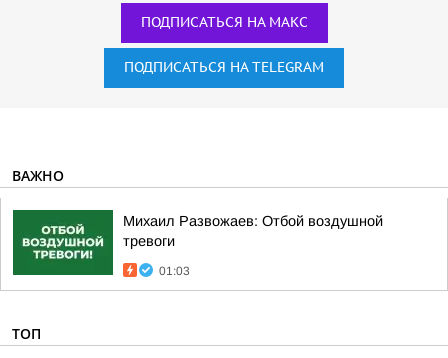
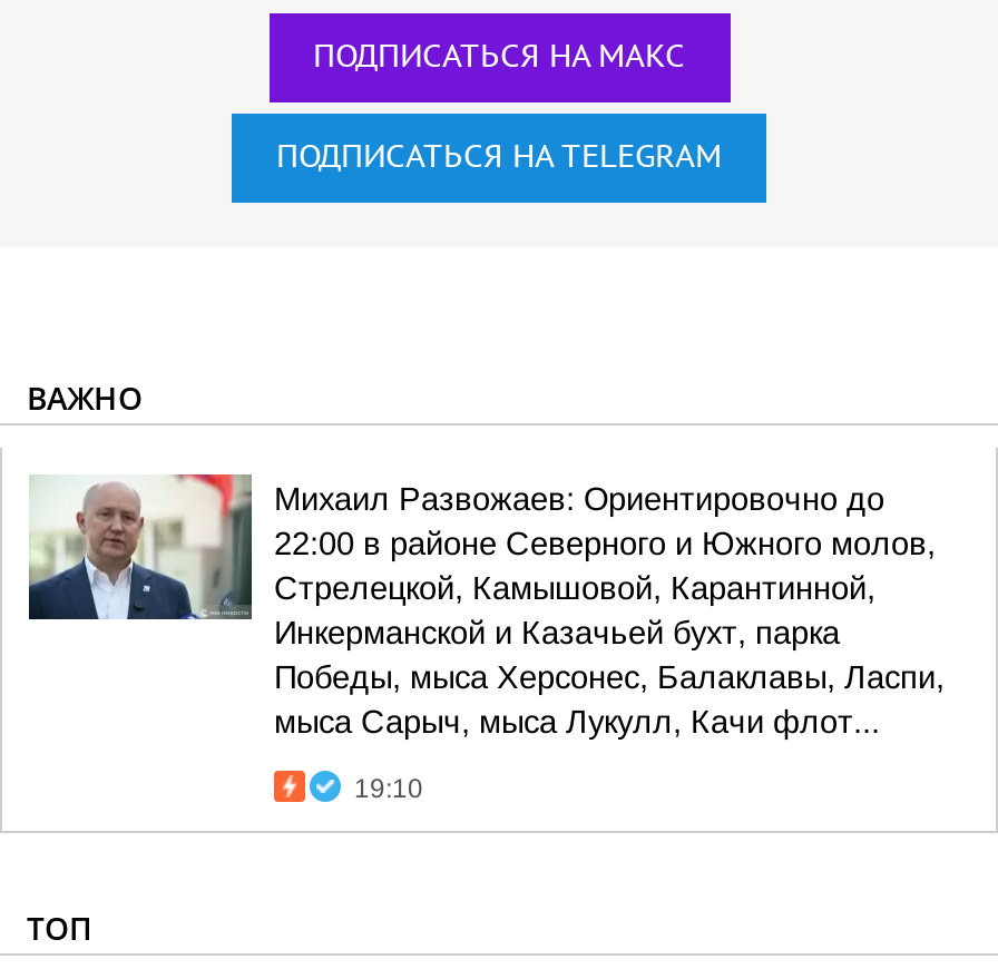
- [image]
- Михаил Развожаев: Отбой воздушной
- тревоги
+ [image]
+ Михаил Развожаев: Ориентировочно до
+ 22:00 в районе Северного и Южного молов,
+ Стрелецкой, Камышовой, Карантинной,
+ Инкерманской и Казачьей бухт, парка
+ Победы, мыса Херсонес, Балаклавы, Ласпи,
+ мыса Сарыч, мыса Лукулл, Качи флот...

- 01:03
+ 19:10
